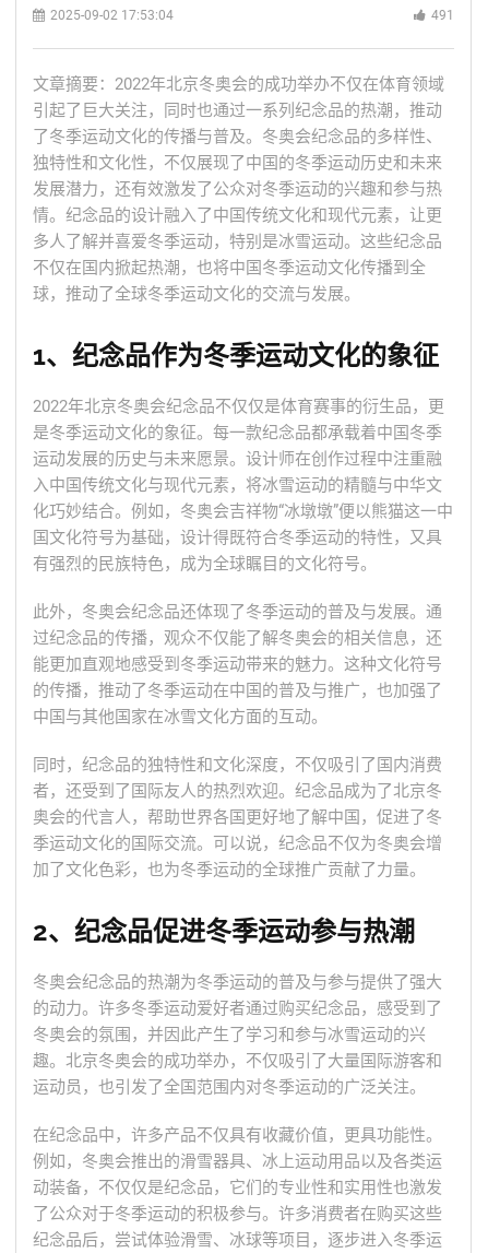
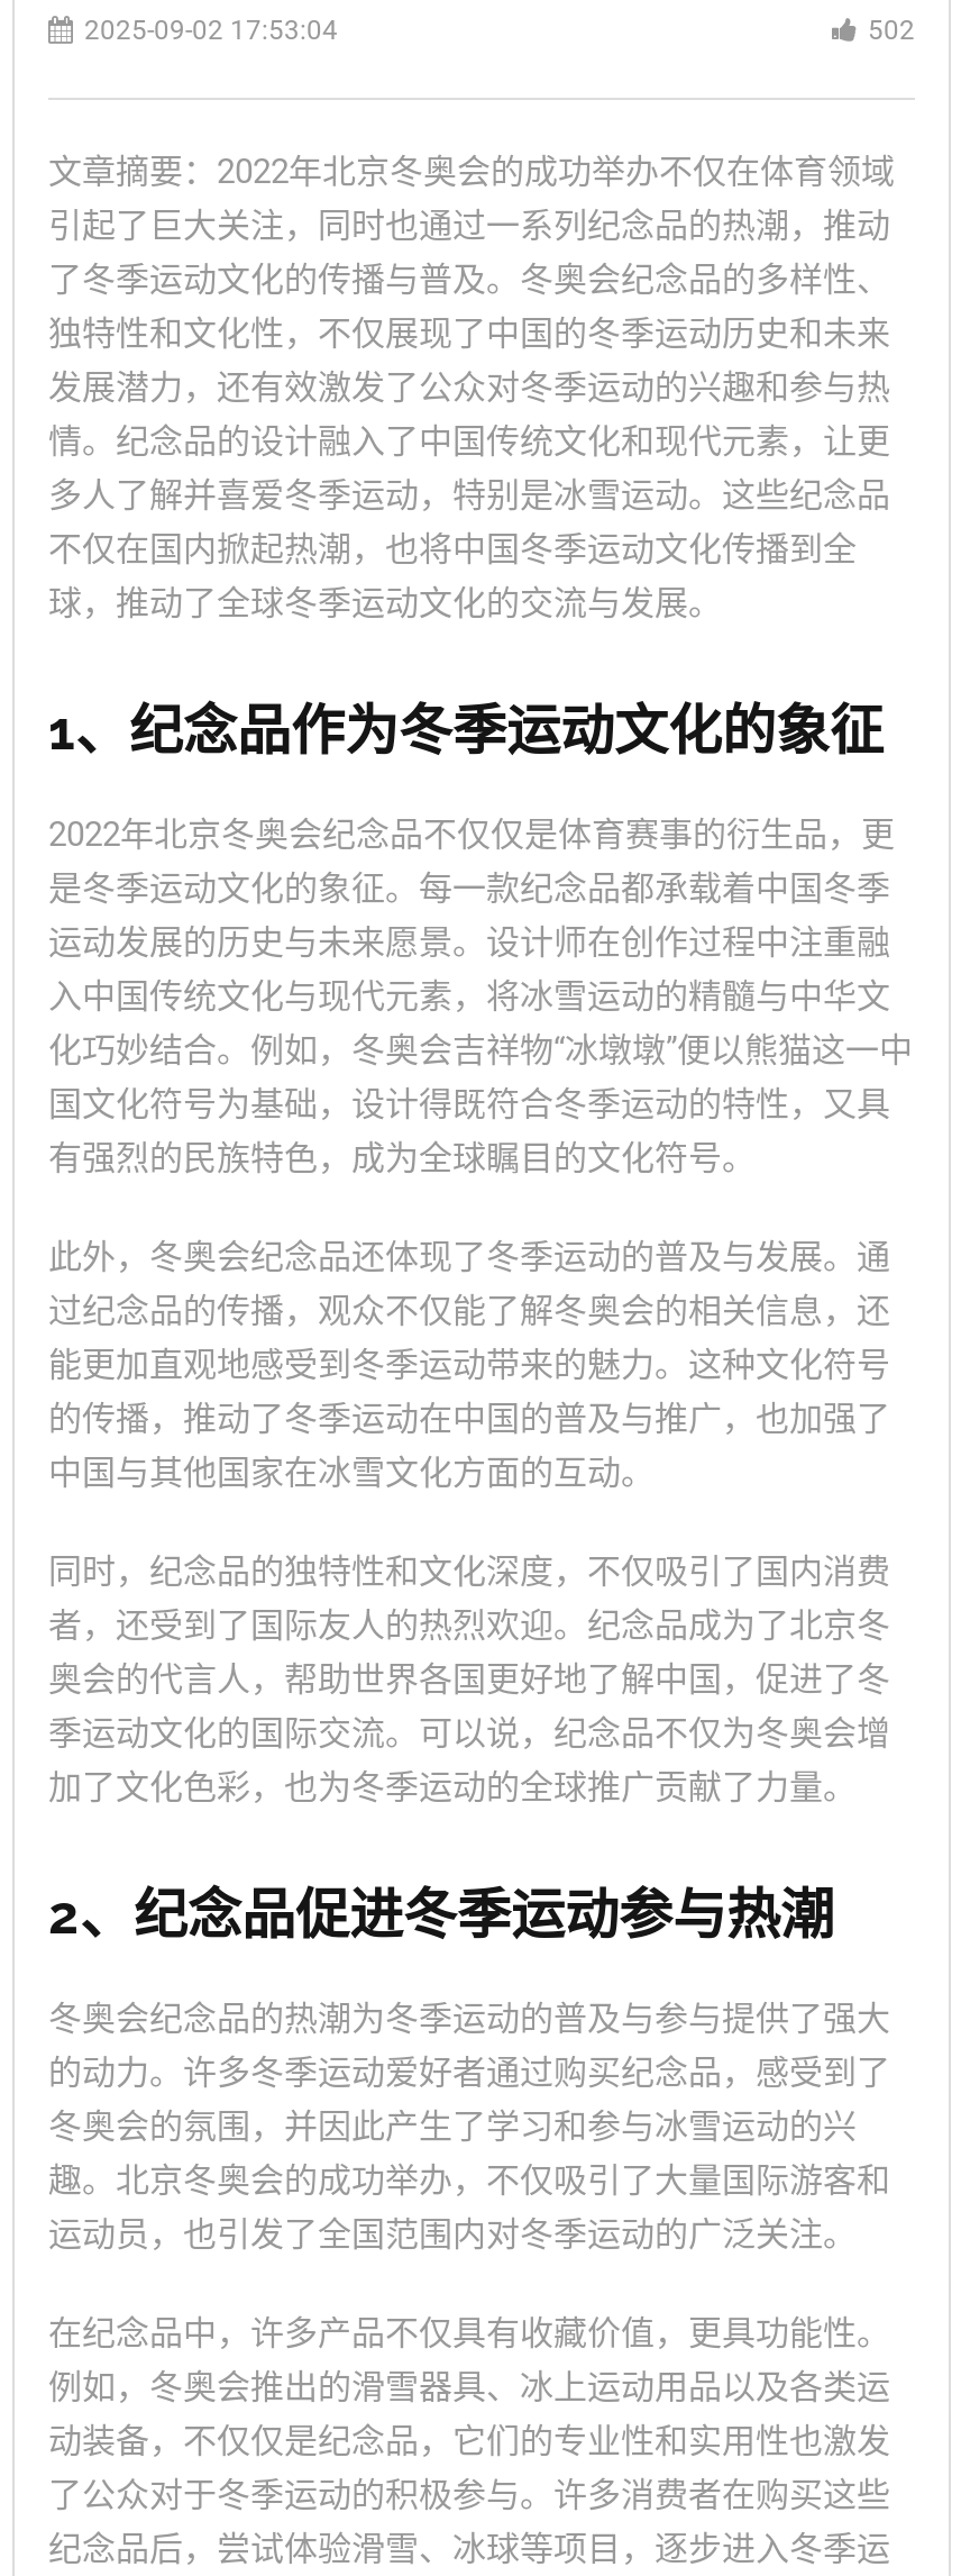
- 491
+ 502
